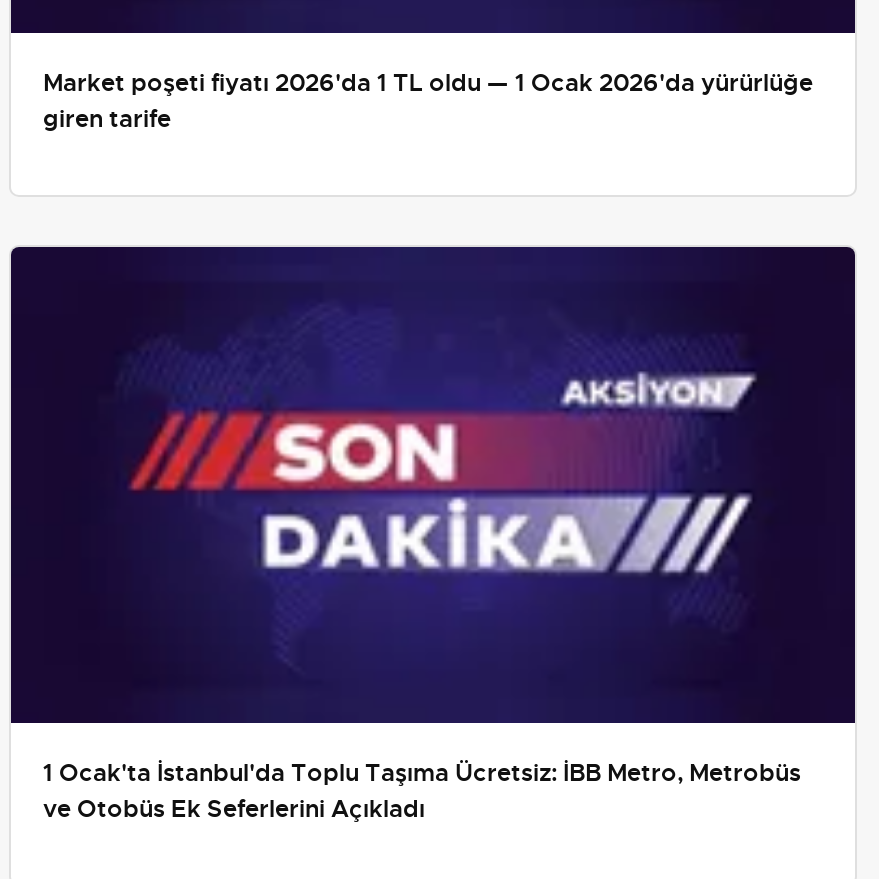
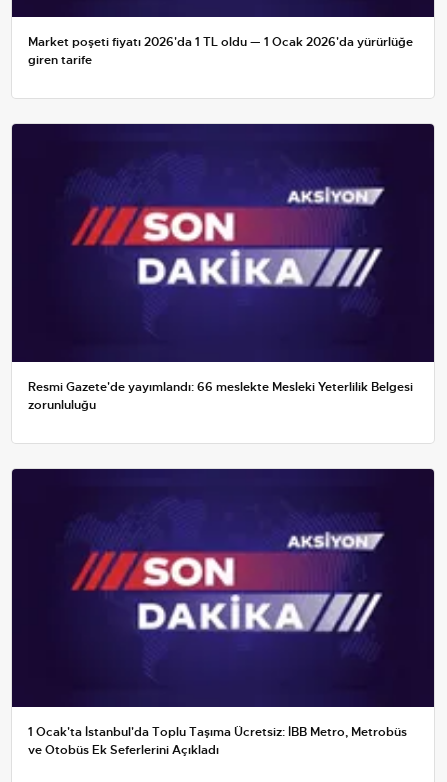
+ Resmi Gazete'de yayımlandı: 66 meslekte Mesleki Yeterlilik Belgesi
+ zorunluluğu
